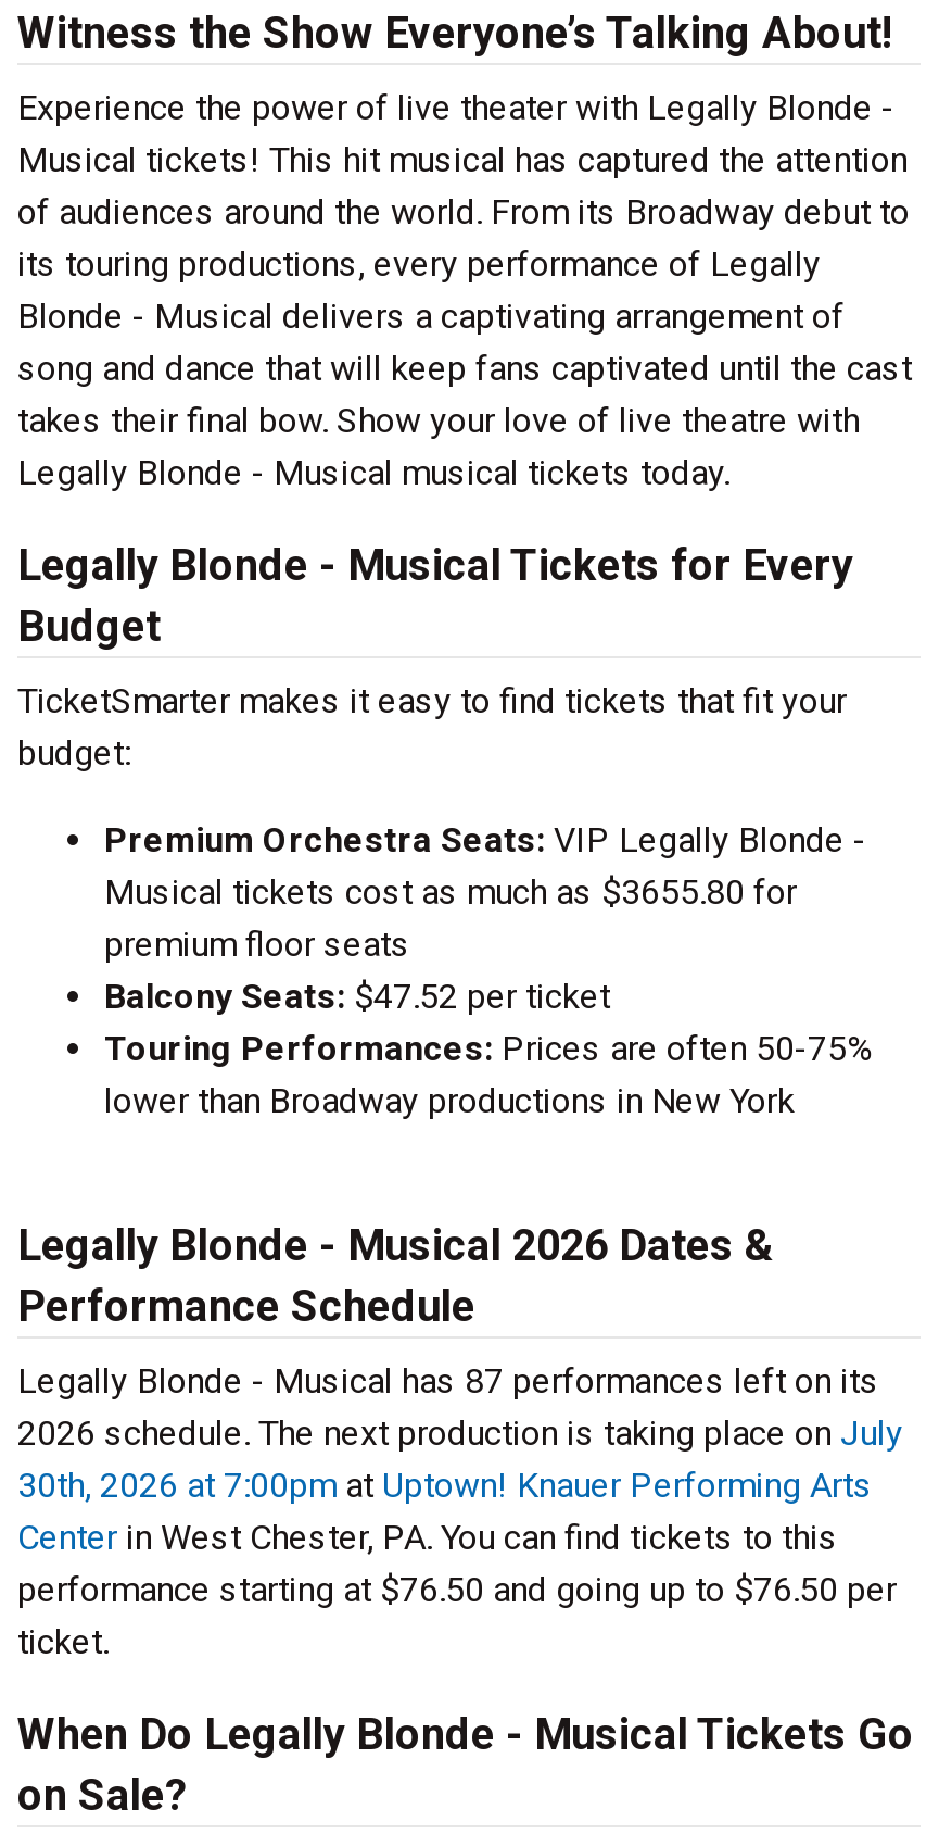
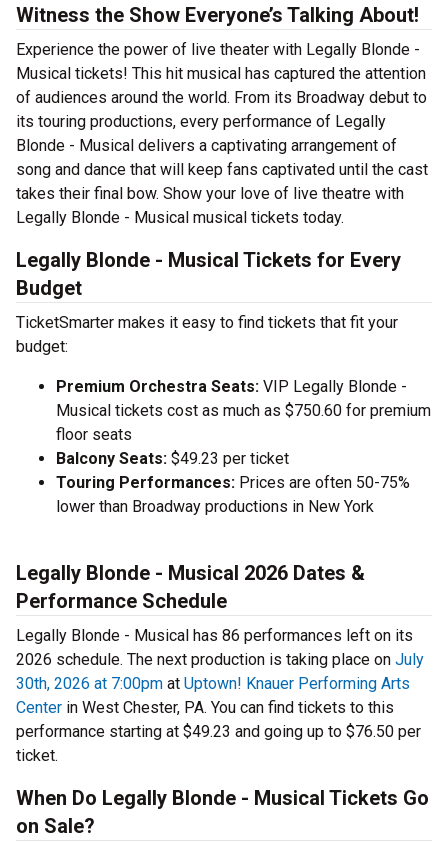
- Musical tickets cost as much as $3655.80 for
- premium floor seats
- Balcony Seats: $47.52 per ticket
+ Musical tickets cost as much as $750.60 for premium
+ floor seats
+ Balcony Seats: $49.23 per ticket

- Legally Blonde - Musical has 87 performances left on its
+ Legally Blonde - Musical has 86 performances left on its

- performance starting at $76.50 and going up to $76.50 per
+ performance starting at $49.23 and going up to $76.50 per
